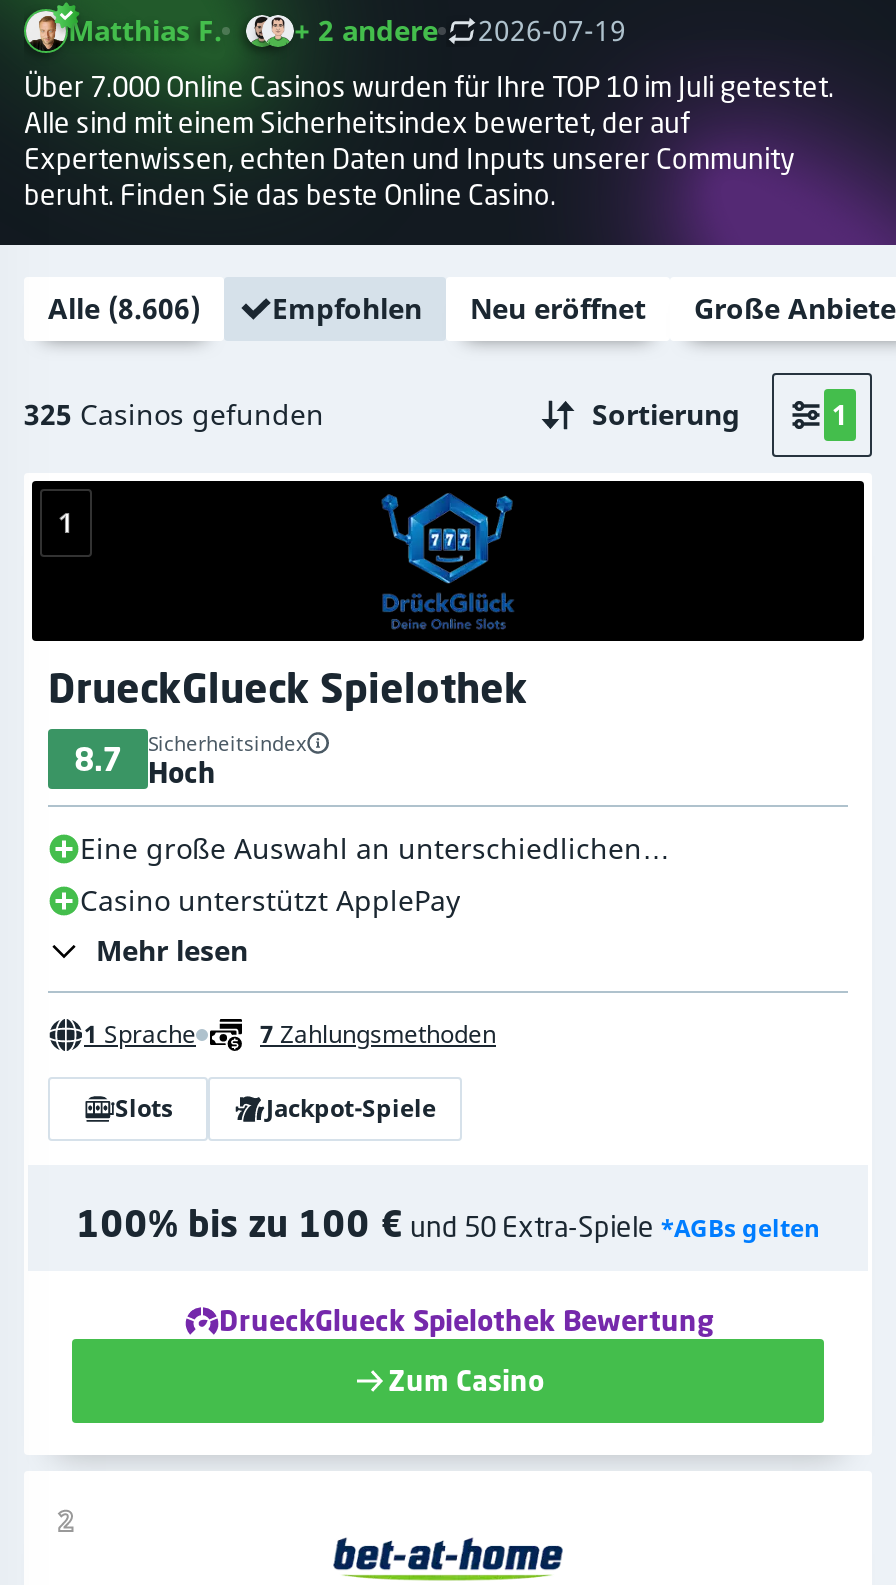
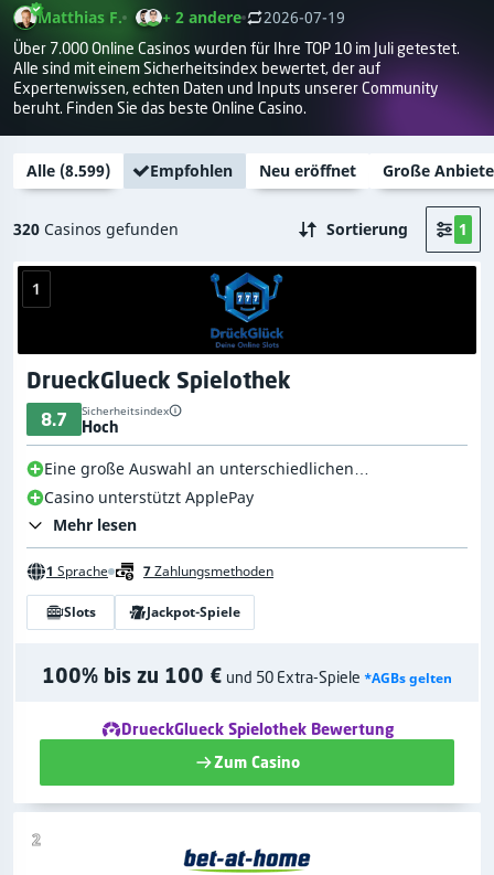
- Alle (8.606)
+ Alle (8.599)

- 325 Casinos gefunden
+ 320 Casinos gefunden
